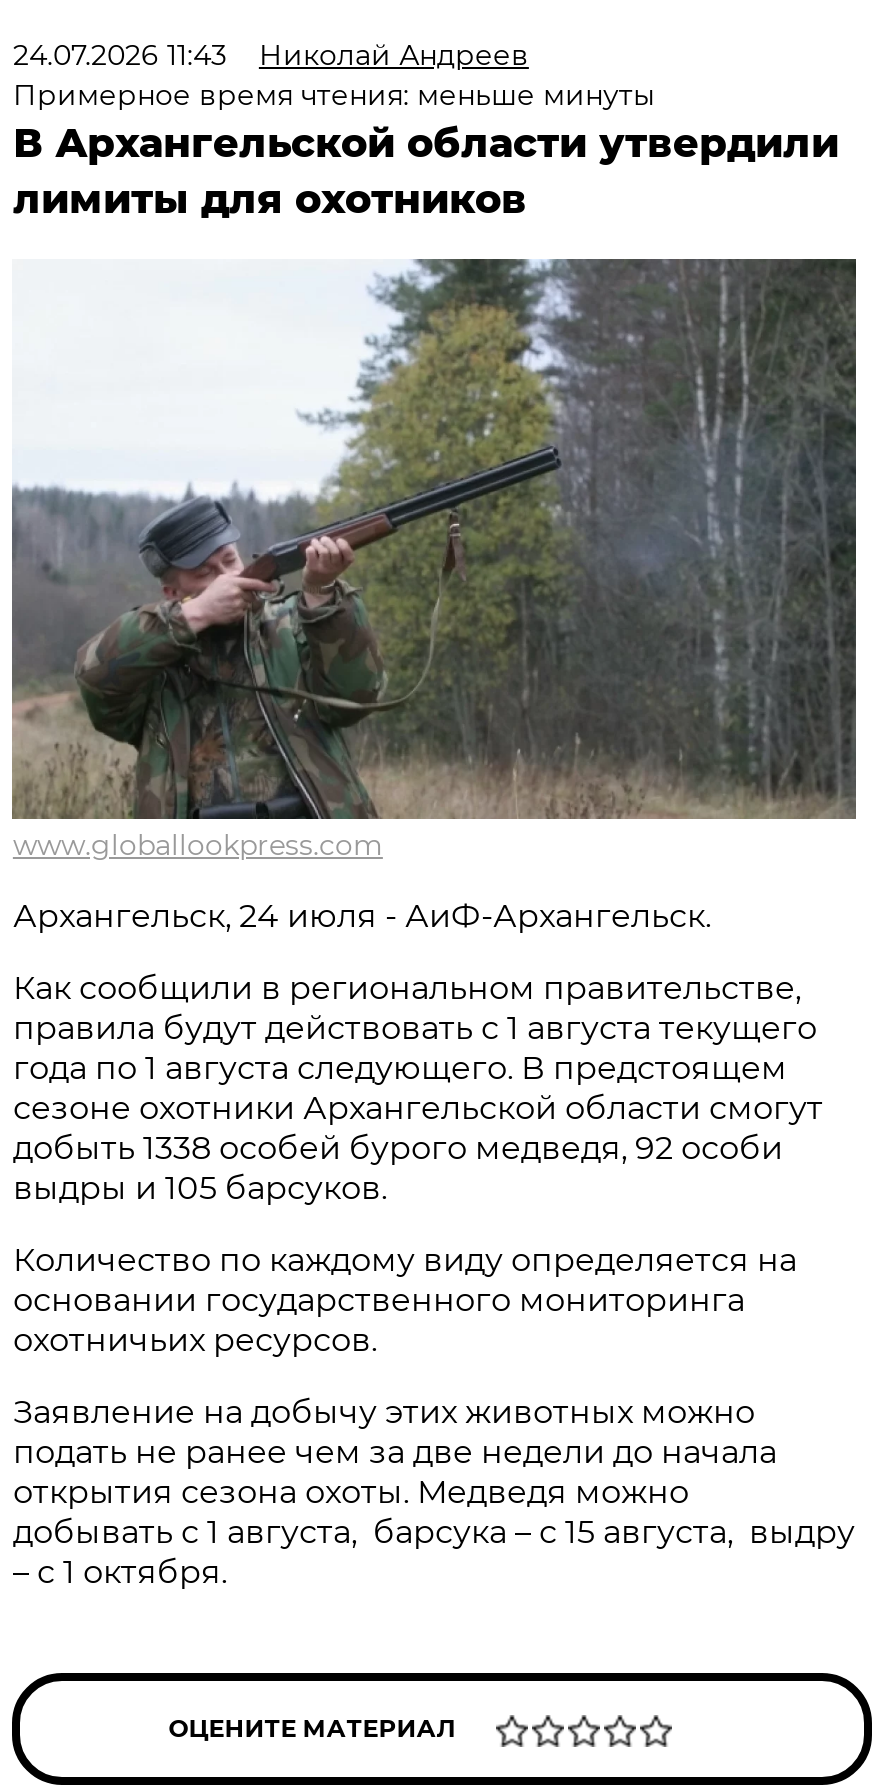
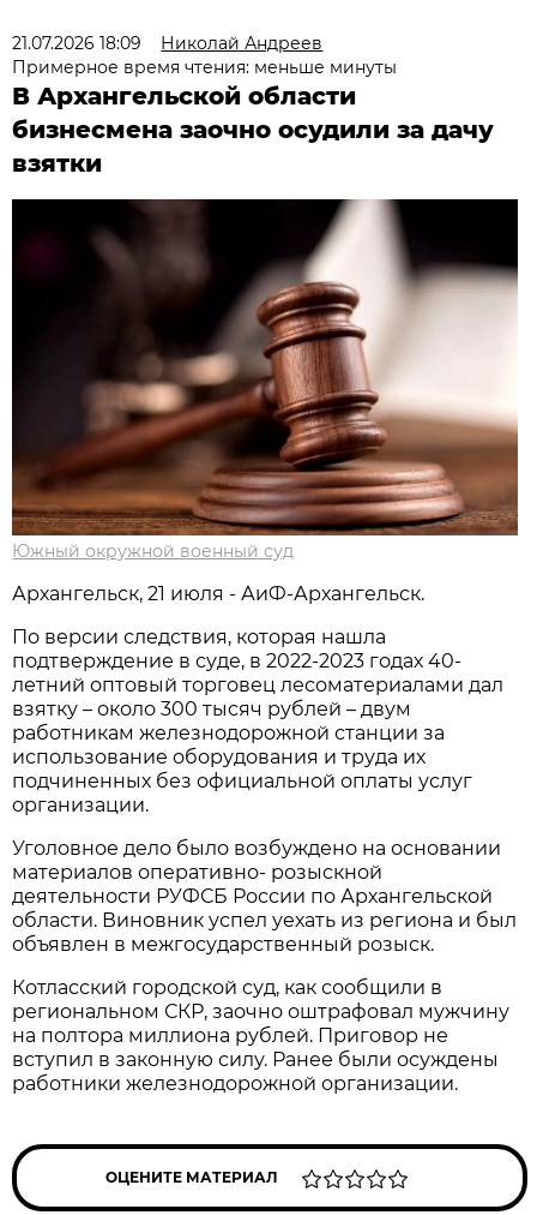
- 24.07.2026 11:43 Николай Андреев
+ 21.07.2026 18:09 Николай Андреев

- В Архангельской области утвердили
- лимиты для охотников
+ В Архангельской области
+ бизнесмена заочно осудили за дачу
+ взятки

- [image]
- www.globallookpress.com
+ [image]
+ Южный окружной военный суд

- Архангельск, 24 июля - АиФ-Архангельск.
+ Архангельск, 21 июля - АиФ-Архангельск.

- Как сообщили в региональном правительстве,
- правила будут действовать с 1 августа текущего
- года по 1 августа следующего. В предстоящем
- сезоне охотники Архангельской области смогут
- добыть 1338 особей бурого медведя, 92 особи
- выдры и 105 барсуков.
+ По версии следствия, которая нашла
+ подтверждение в суде, в 2022-2023 годах 40-
+ летний оптовый торговец лесоматериалами дал
+ взятку – около 300 тысяч рублей – двум
+ работникам железнодорожной станции за
+ использование оборудования и труда их
+ подчиненных без официальной оплаты услуг
+ организации.

- Количество по каждому виду определяется на
- основании государственного мониторинга
- охотничьих ресурсов.
+ Уголовное дело было возбуждено на основании
+ материалов оперативно- розыскной
+ деятельности РУФСБ России по Архангельской
+ области. Виновник успел уехать из региона и был
+ объявлен в межгосударственный розыск.

- Заявление на добычу этих животных можно
- подать не ранее чем за две недели до начала
- открытия сезона охоты. Медведя можно
- добывать с 1 августа, барсука – с 15 августа, выдру
- – с 1 октября.
+ Котласский городской суд, как сообщили в
+ региональном СКР, заочно оштрафовал мужчину
+ на полтора миллиона рублей. Приговор не
+ вступил в законную силу. Ранее были осуждены
+ работники железнодорожной организации.
